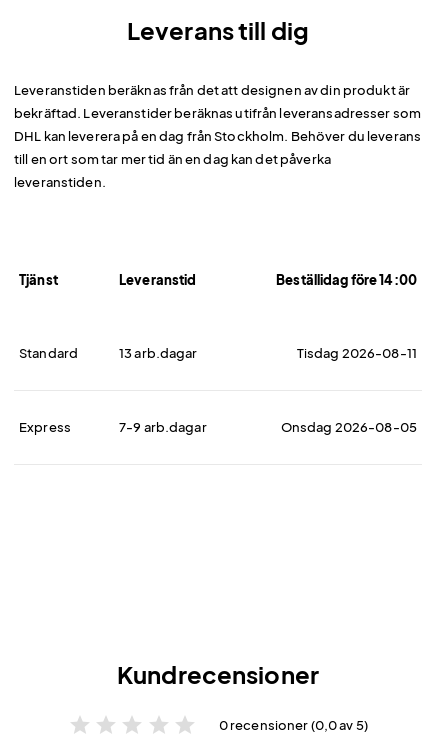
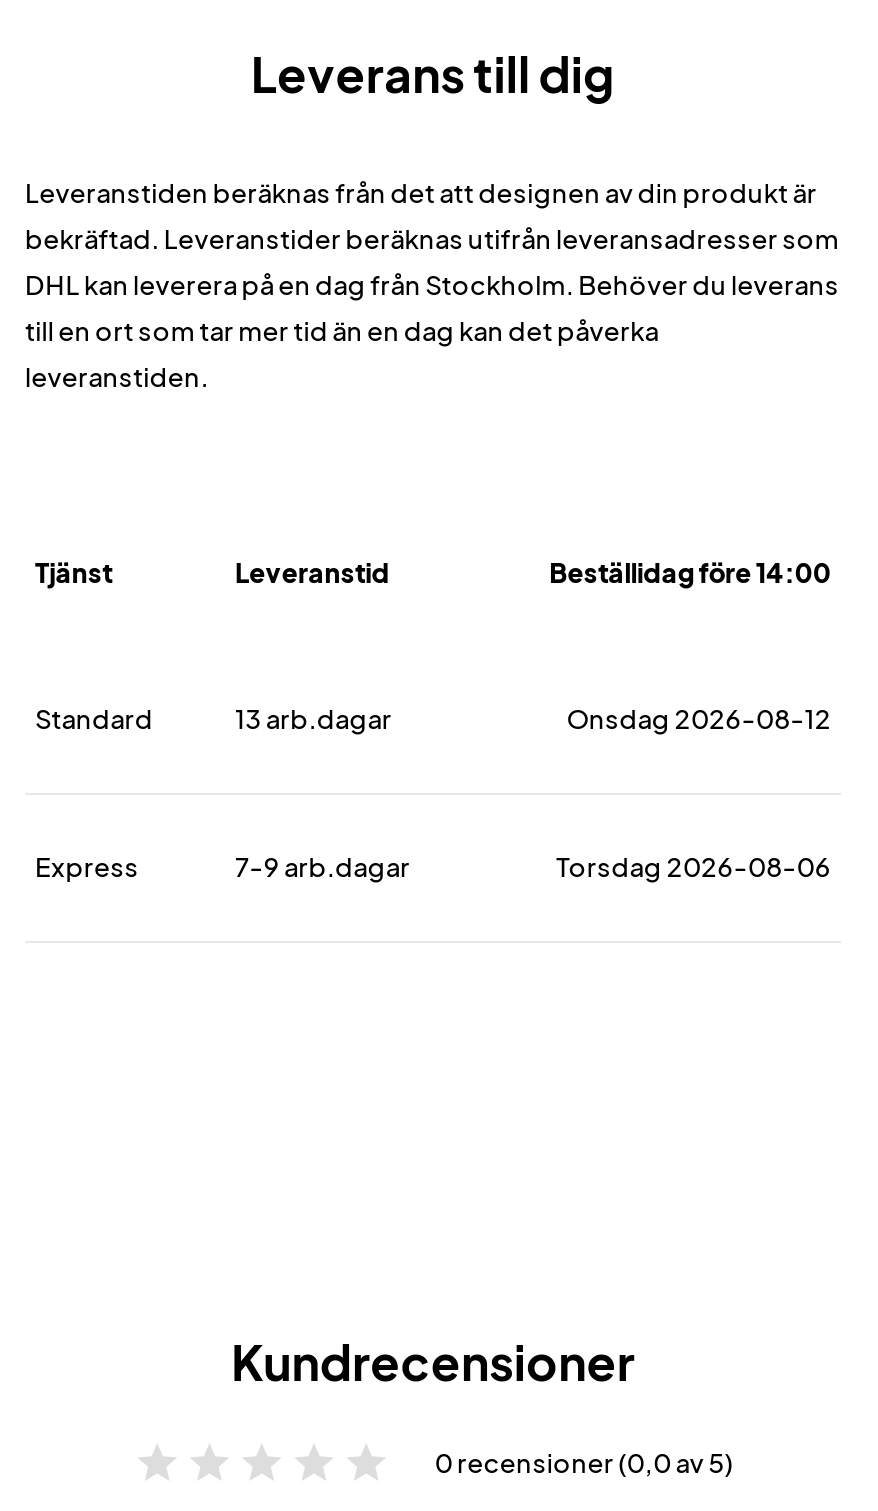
- Tisdag 2026-08-11
+ Onsdag 2026-08-12

- Onsdag 2026-08-05
+ Torsdag 2026-08-06
